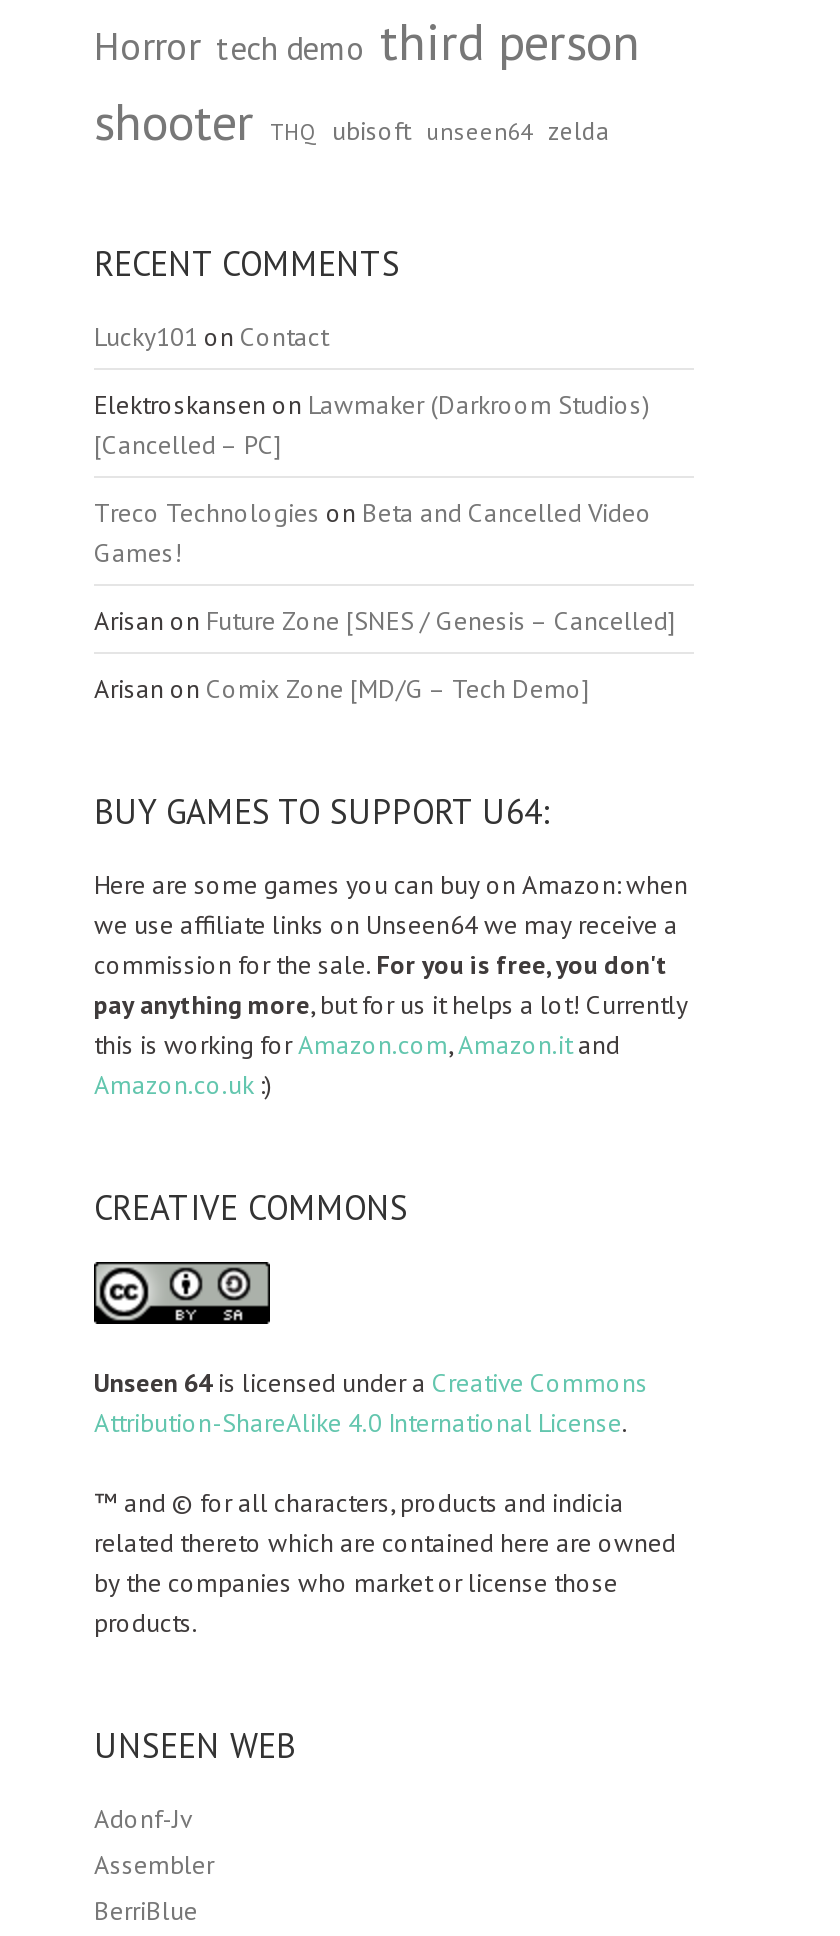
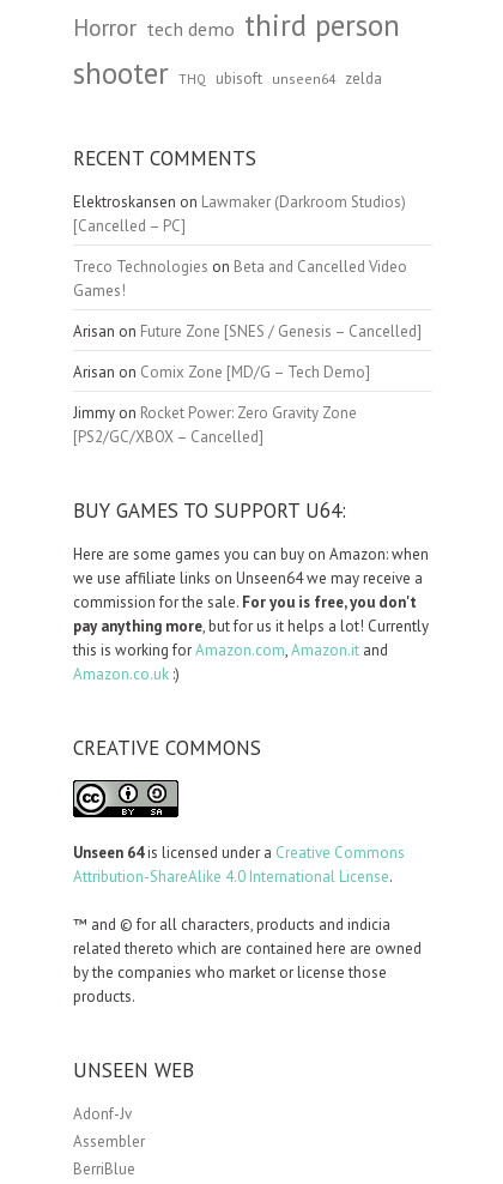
- Lucky101 on Contact

moved up: Elektroskansen on Lawmaker (Darkroom Studios) | [Cancelled – PC] | Treco Technologies on Beta and Cancelled Video | Games! | Arisan on Future Zone [SNES / Genesis – Cancelled] | Arisan on Comix Zone [MD/G – Tech Demo]

+ Jimmy on Rocket Power: Zero Gravity Zone
+ [PS2/GC/XBOX – Cancelled]
